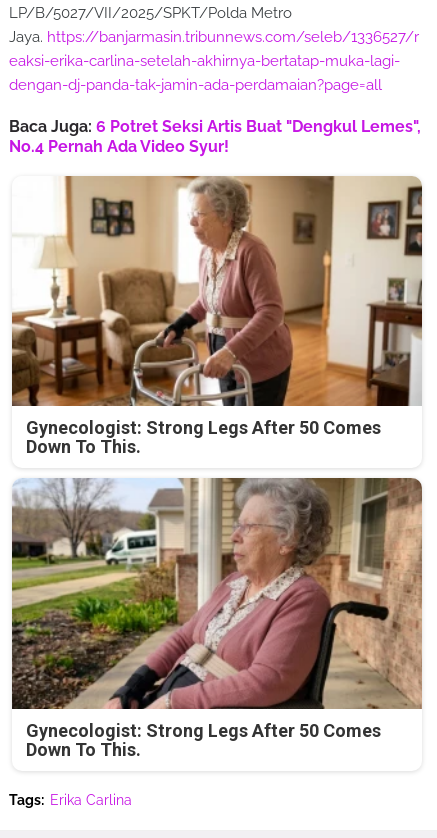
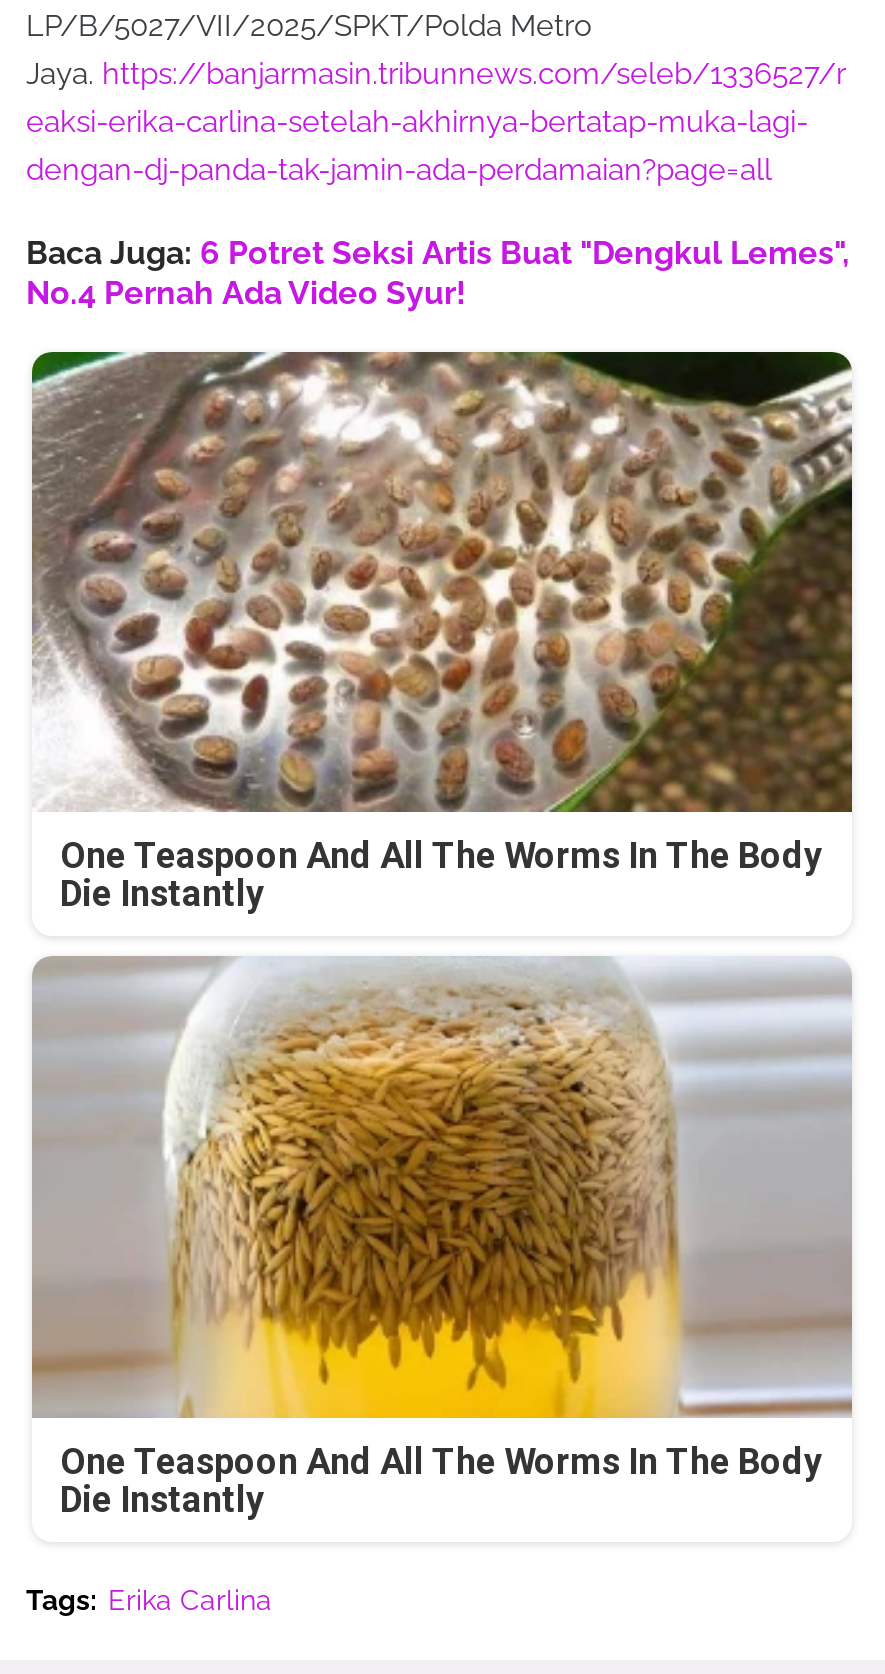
- [image]
- Gynecologist: Strong Legs After 50 Comes
- Down To This.
+ [image]
+ One Teaspoon And All The Worms In The Body
+ Die Instantly

- [image]
- Gynecologist: Strong Legs After 50 Comes
- Down To This.
+ [image]
+ One Teaspoon And All The Worms In The Body
+ Die Instantly
